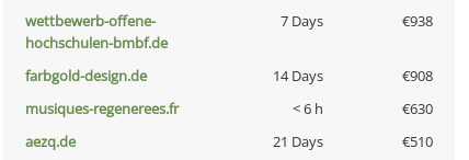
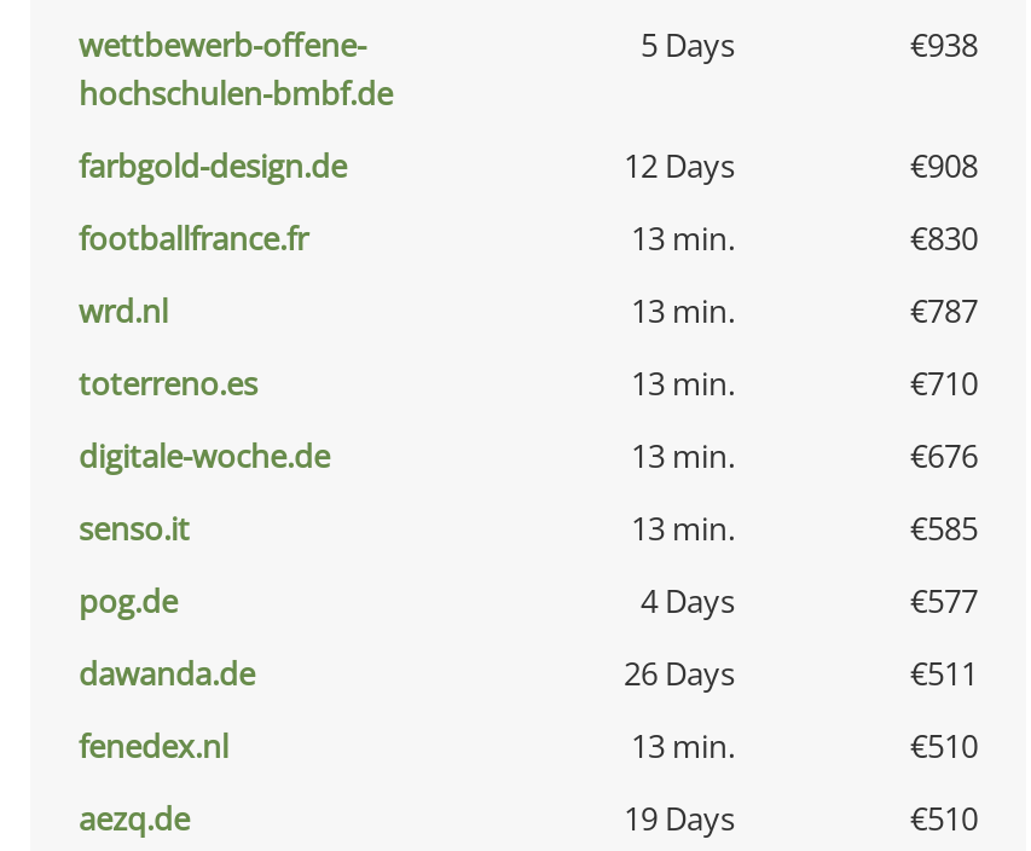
- 7 Days
+ 5 Days

- 14 Days
+ 12 Days

- musiques-regenerees.fr
- < 6 h
- €630
+ footballfrance.fr
+ 13 min.
+ €830
+ wrd.nl
+ 13 min.
+ €787
+ toterreno.es
+ 13 min.
+ €710
+ digitale-woche.de
+ 13 min.
+ €676
+ senso.it
+ 13 min.
+ €585
+ pog.de
+ 4 Days
+ €577
+ dawanda.de
+ 26 Days
+ €511
+ fenedex.nl
+ 13 min.
+ €510

- 21 Days
+ 19 Days
